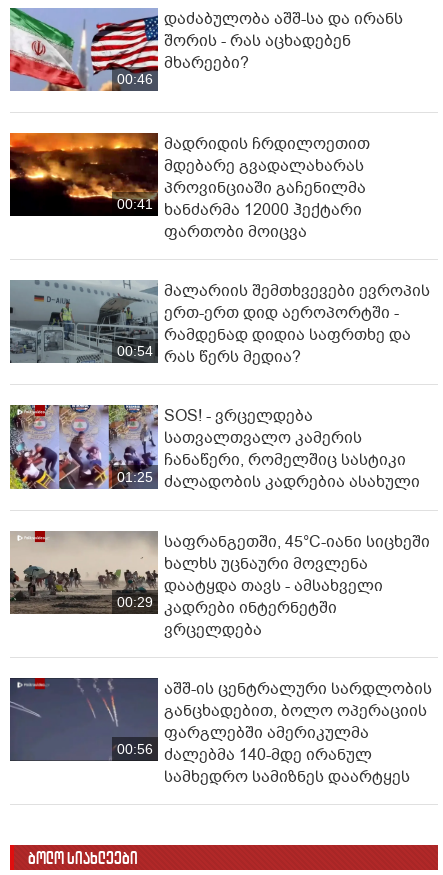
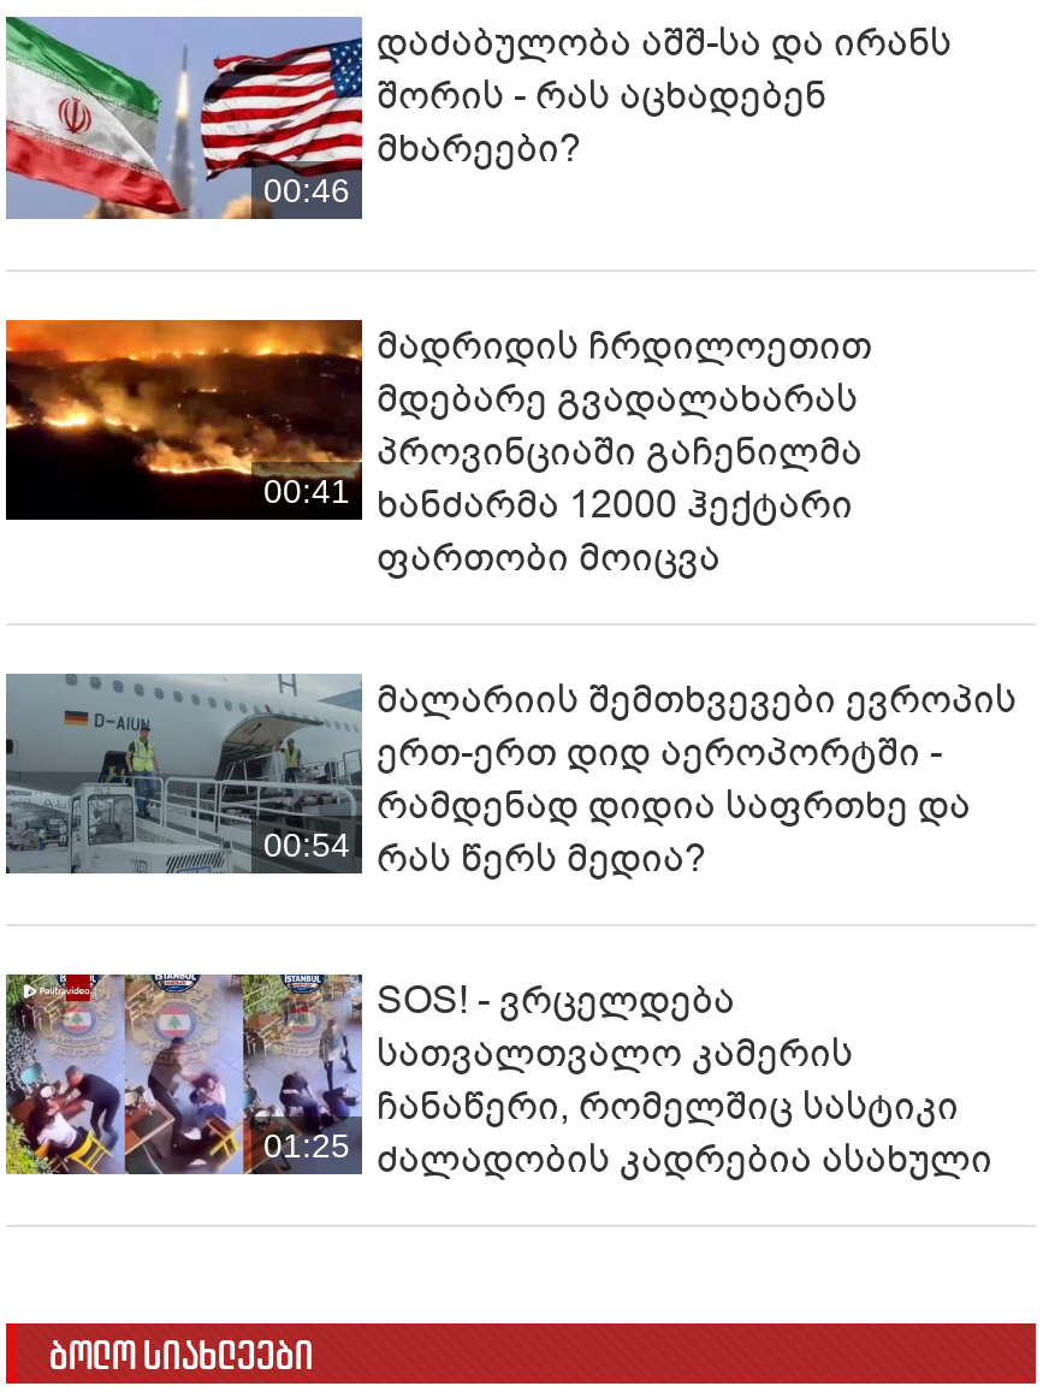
- [image]
- 00:29

- საფრანგეთში, 45°C-იანი სიცხეში
- ხალხს უცნაური მოვლენა
- დაატყდა თავს - ამსახველი
- კადრები ინტერნეტში
- ვრცელდება

- [image]
- 00:56

- აშშ-ის ცენტრალური სარდლობის
- განცხადებით, ბოლო ოპერაციის
- ფარგლებში ამერიკულმა
- ძალებმა 140-მდე ირანულ
- სამხედრო სამიზნეს დაარტყეს
